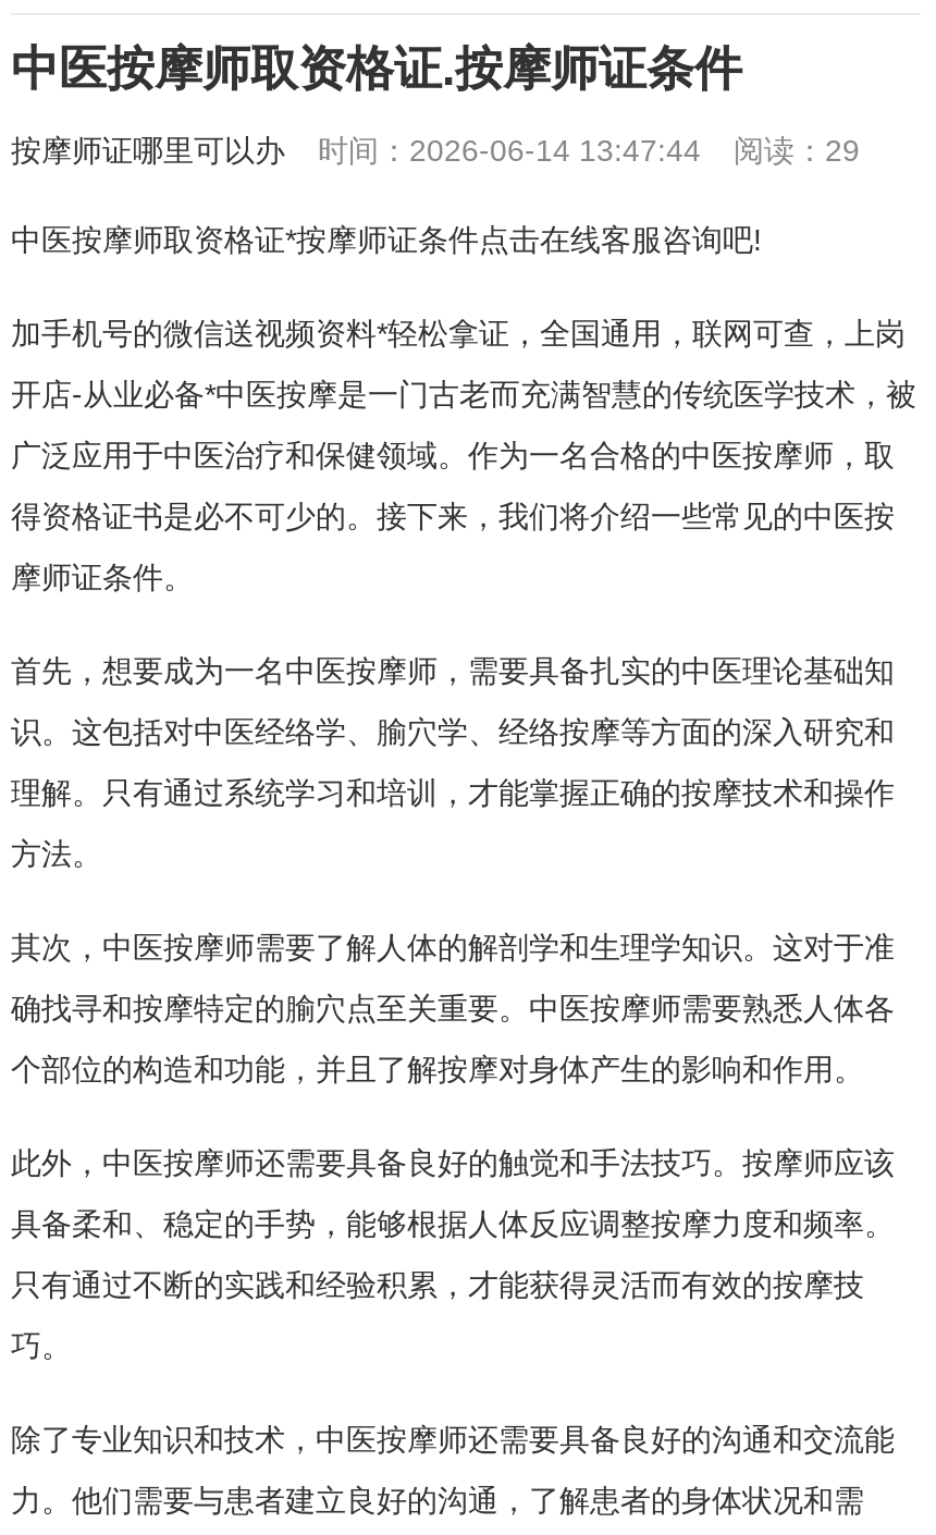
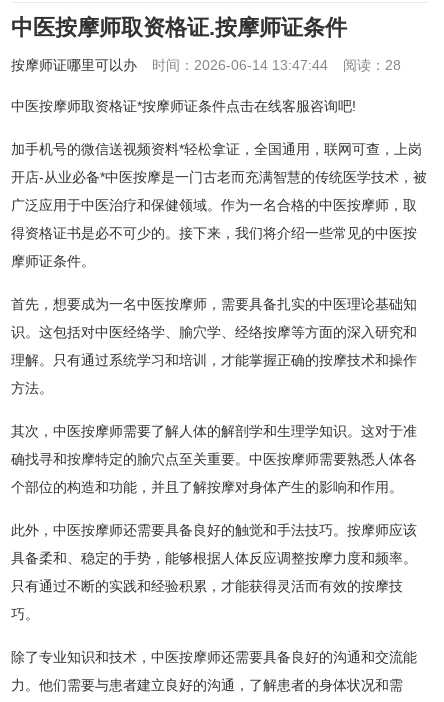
- 按摩师证哪里可以办 时间：2026-06-14 13:47:44 阅读：29
+ 按摩师证哪里可以办 时间：2026-06-14 13:47:44 阅读：28
